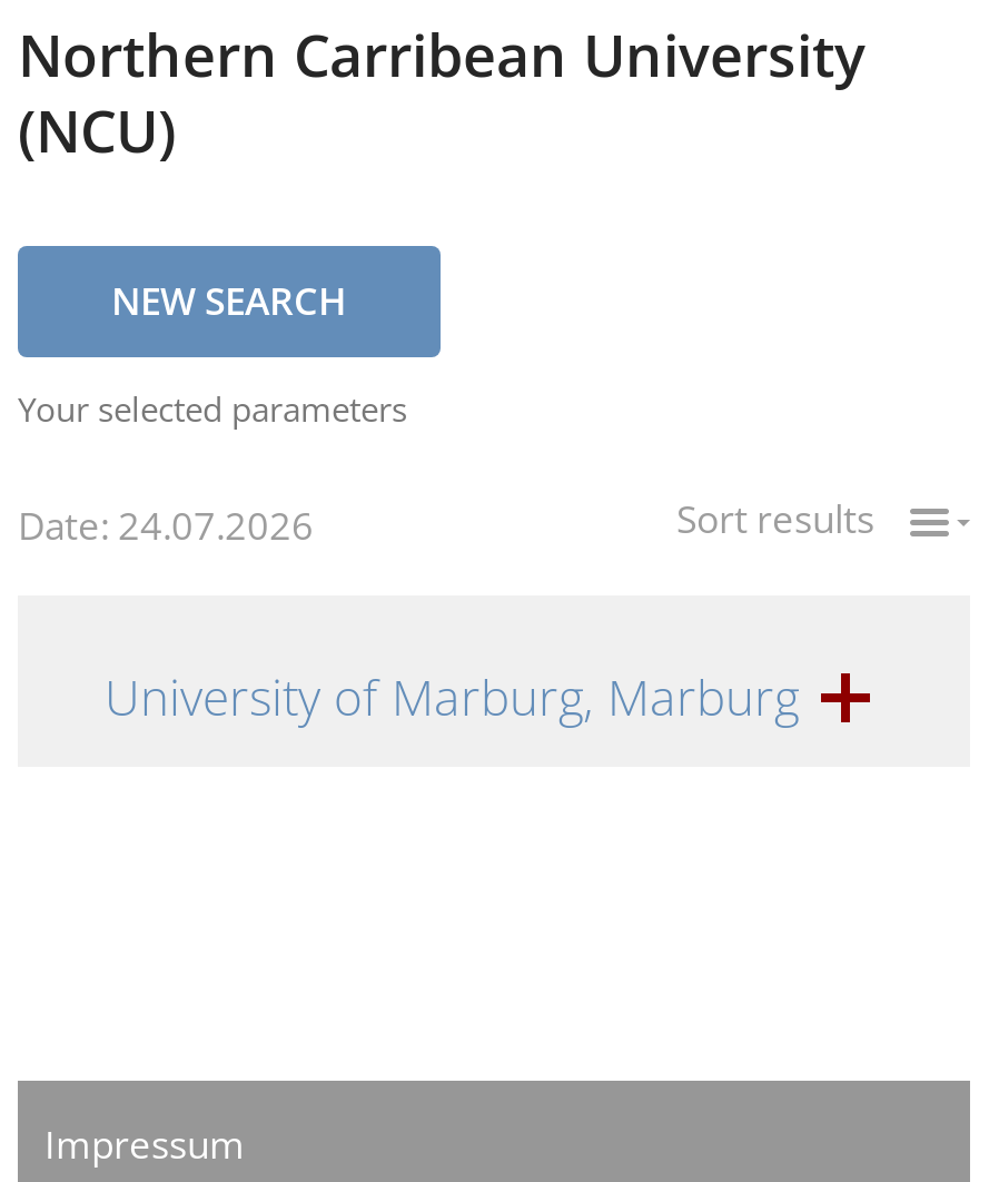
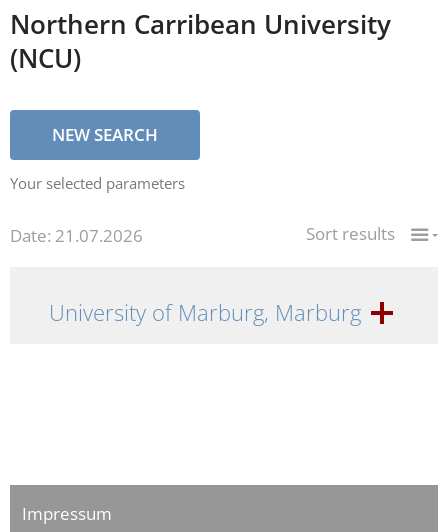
- Date: 24.07.2026
+ Date: 21.07.2026
